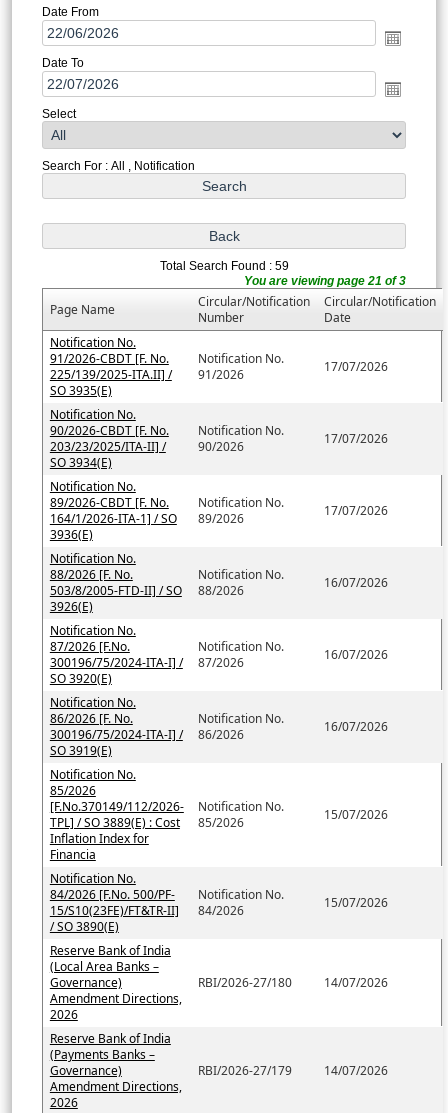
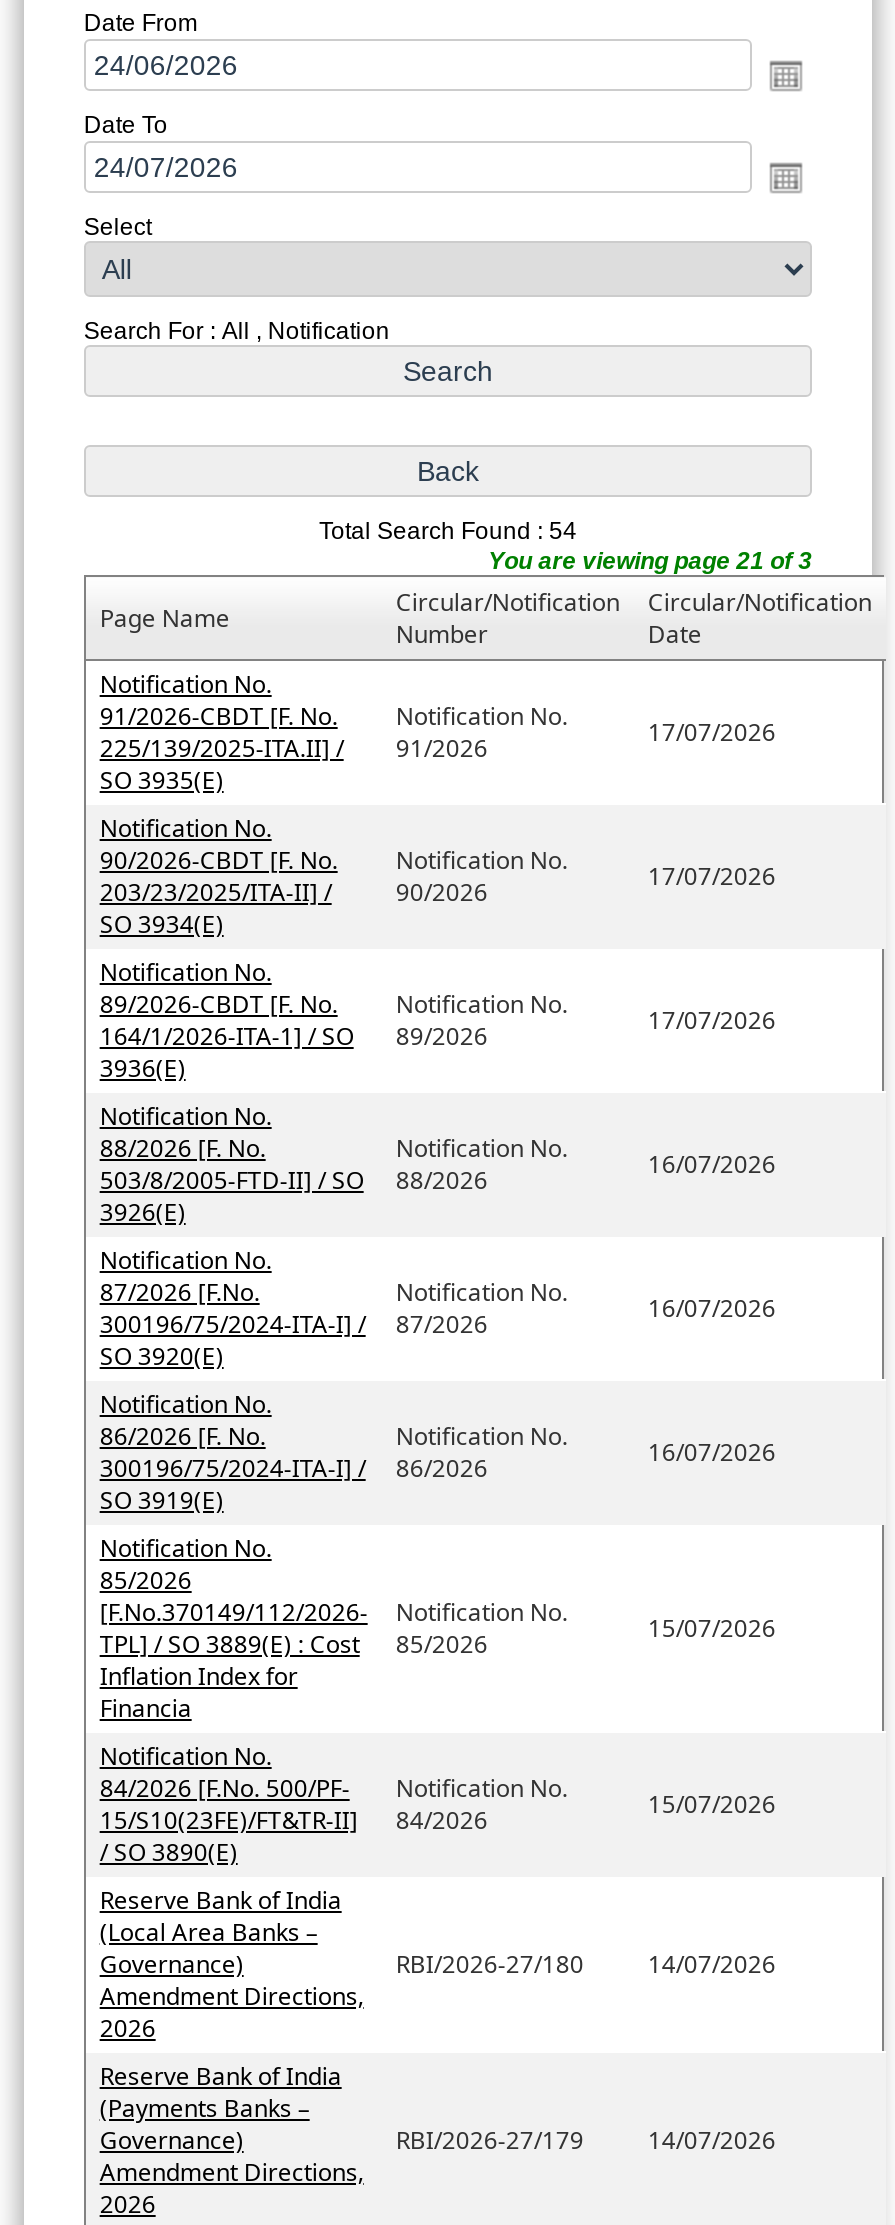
- Total Search Found : 59
+ Total Search Found : 54
